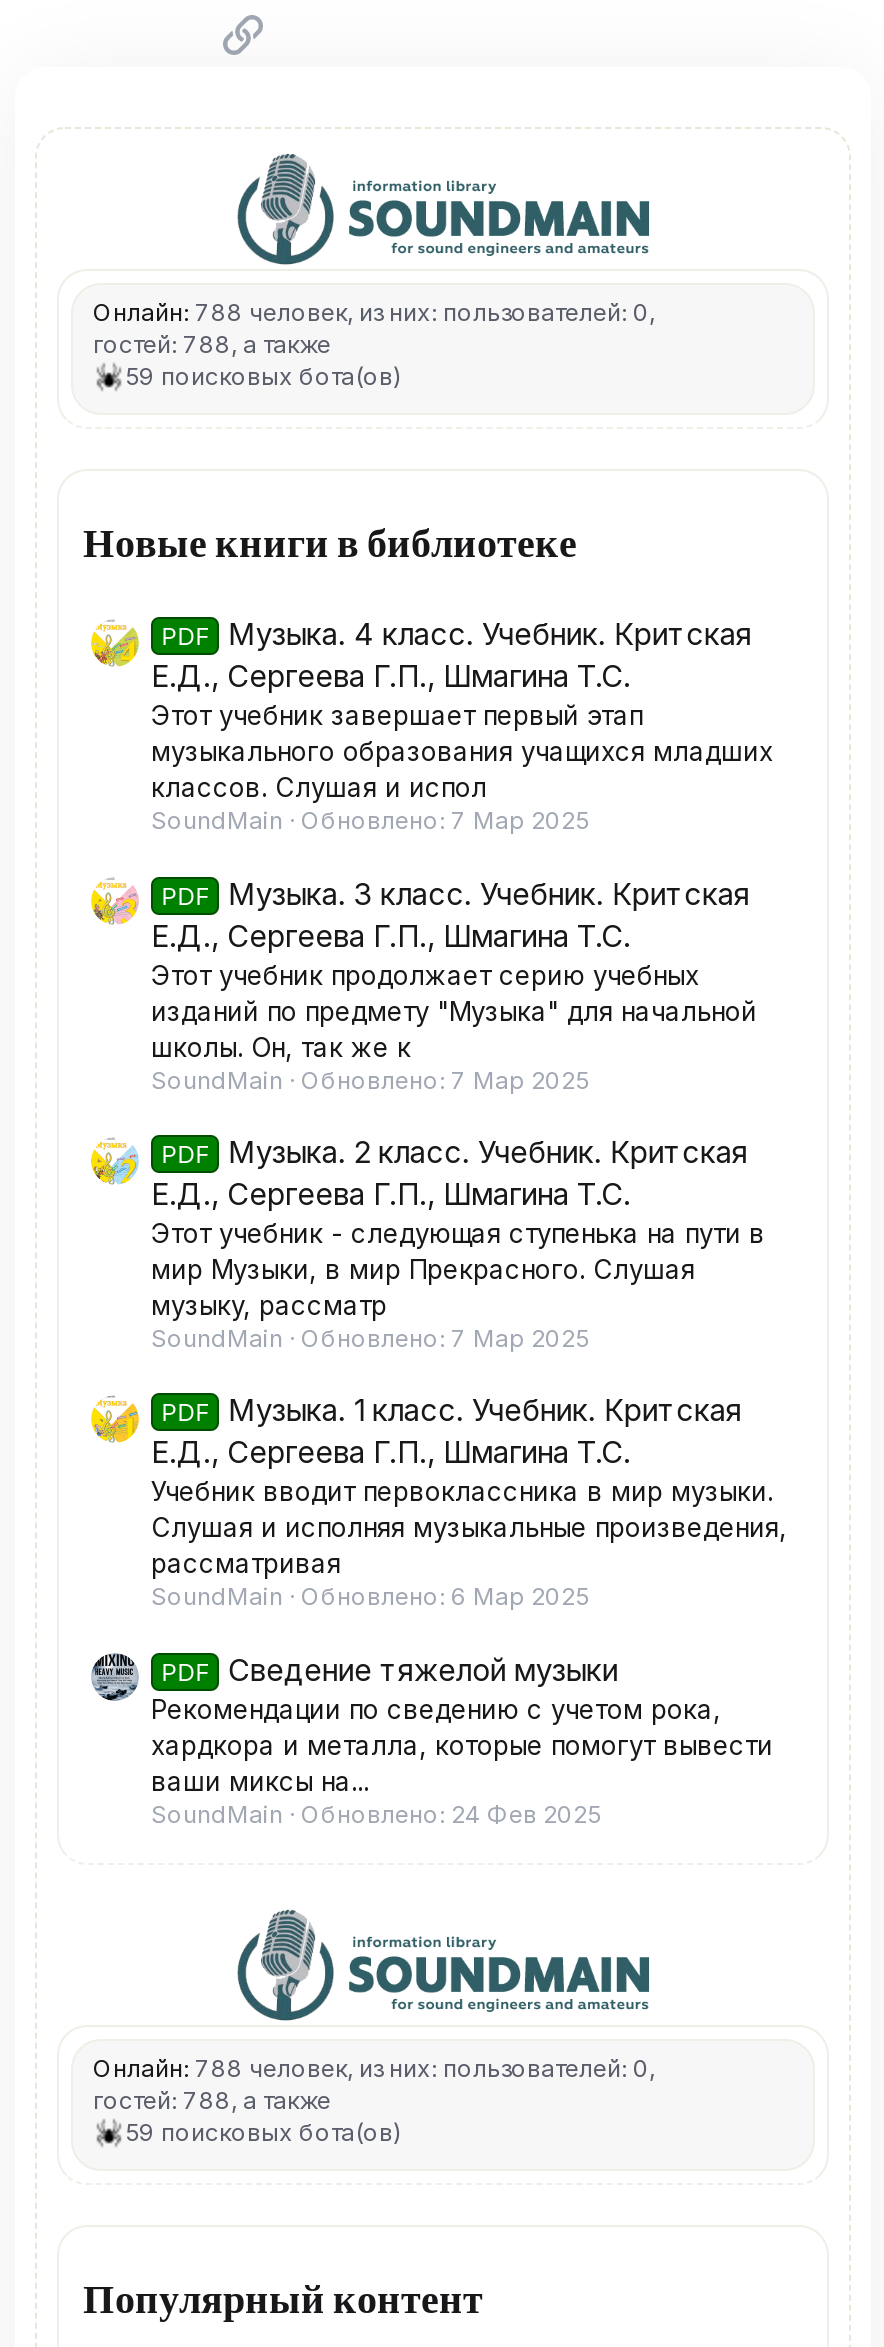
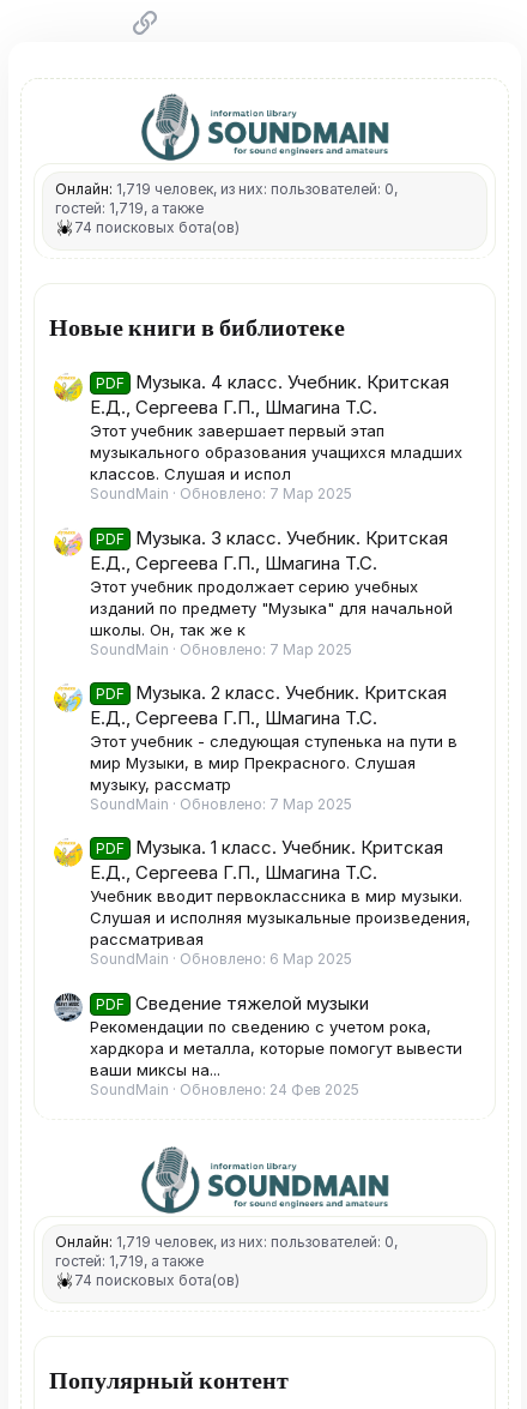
- Онлайн: 788 человек, из них: пользователей: 0,
+ Онлайн: 1,719 человек, из них: пользователей: 0,

- гостей: 788, а также
+ гостей: 1,719, а также

- 59 поисковых бота(ов)
+ 74 поисковых бота(ов)

- Онлайн: 788 человек, из них: пользователей: 0,
+ Онлайн: 1,719 человек, из них: пользователей: 0,

- гостей: 788, а также
+ гостей: 1,719, а также

- 59 поисковых бота(ов)
+ 74 поисковых бота(ов)
